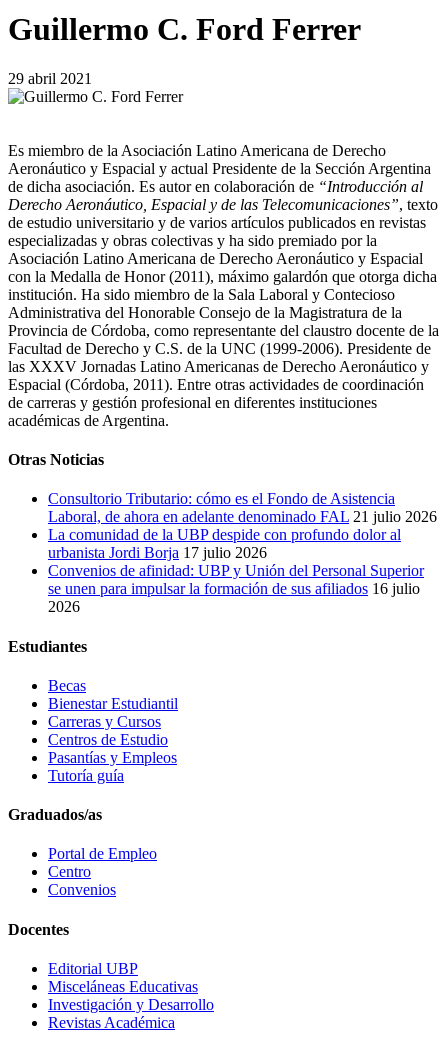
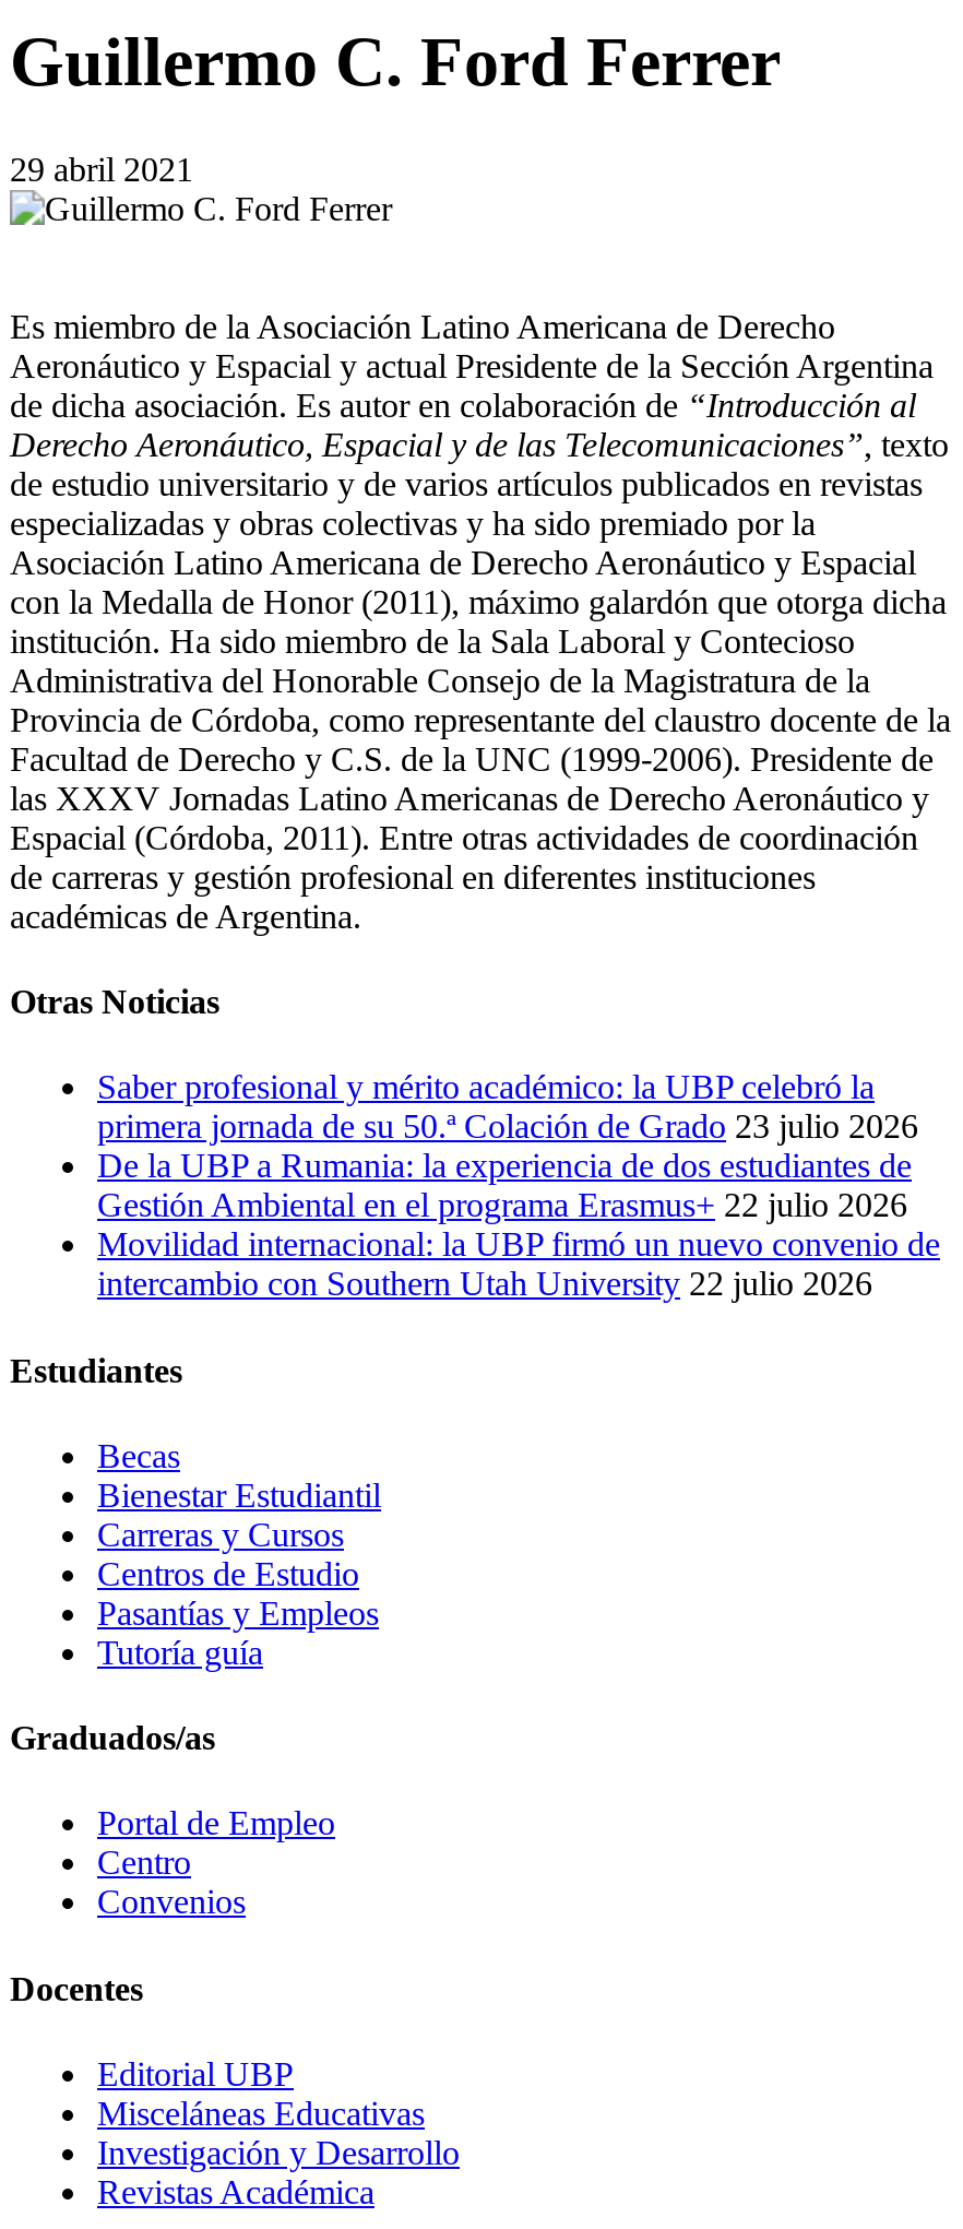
- Consultorio Tributario: cómo es el Fondo de Asistencia
- Laboral, de ahora en adelante denominado FAL 21 julio 2026
- La comunidad de la UBP despide con profundo dolor al
- urbanista Jordi Borja 17 julio 2026
- Convenios de afinidad: UBP y Unión del Personal Superior
- se unen para impulsar la formación de sus afiliados 16 julio
- 2026
+ Saber profesional y mérito académico: la UBP celebró la
+ primera jornada de su 50.ª Colación de Grado 23 julio 2026
+ De la UBP a Rumania: la experiencia de dos estudiantes de
+ Gestión Ambiental en el programa Erasmus+ 22 julio 2026
+ Movilidad internacional: la UBP firmó un nuevo convenio de
+ intercambio con Southern Utah University 22 julio 2026
